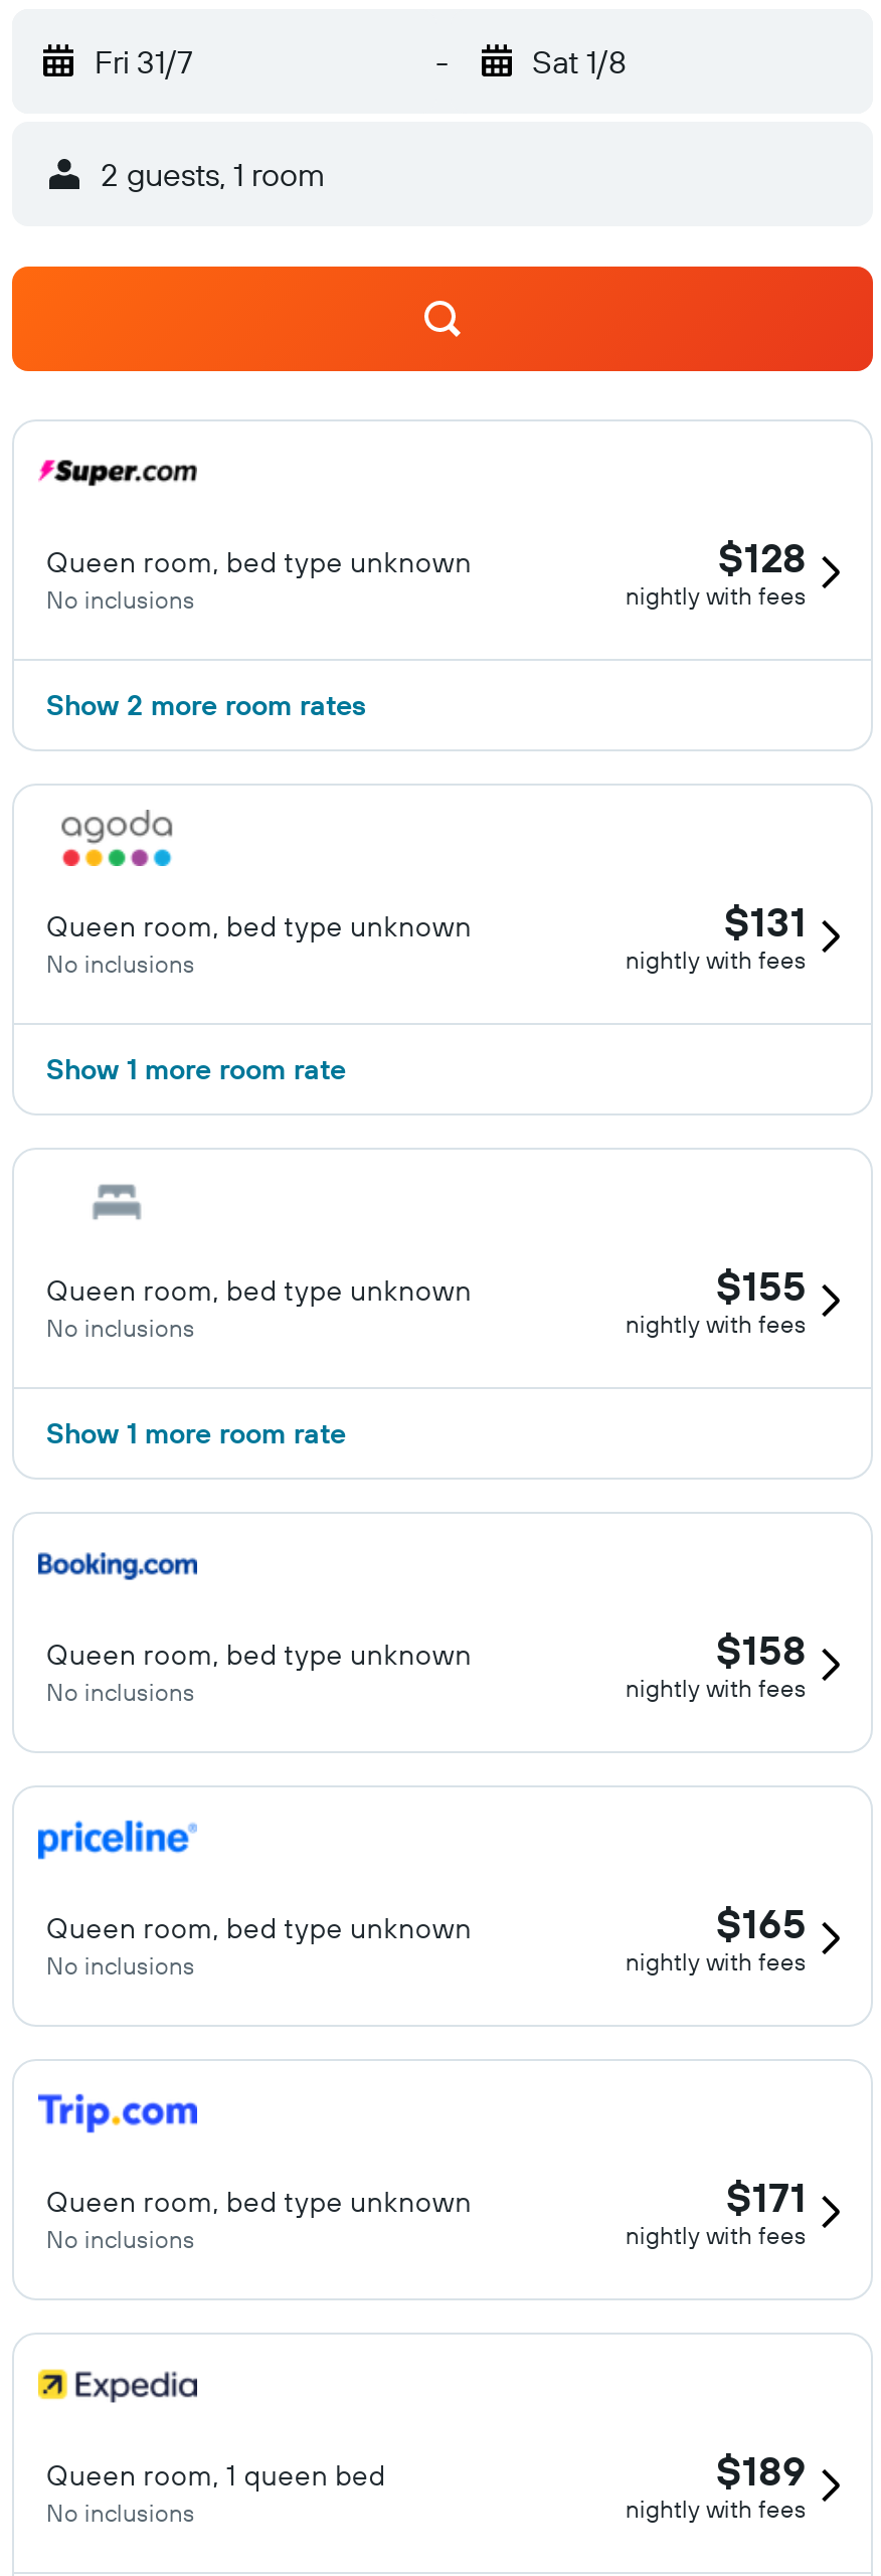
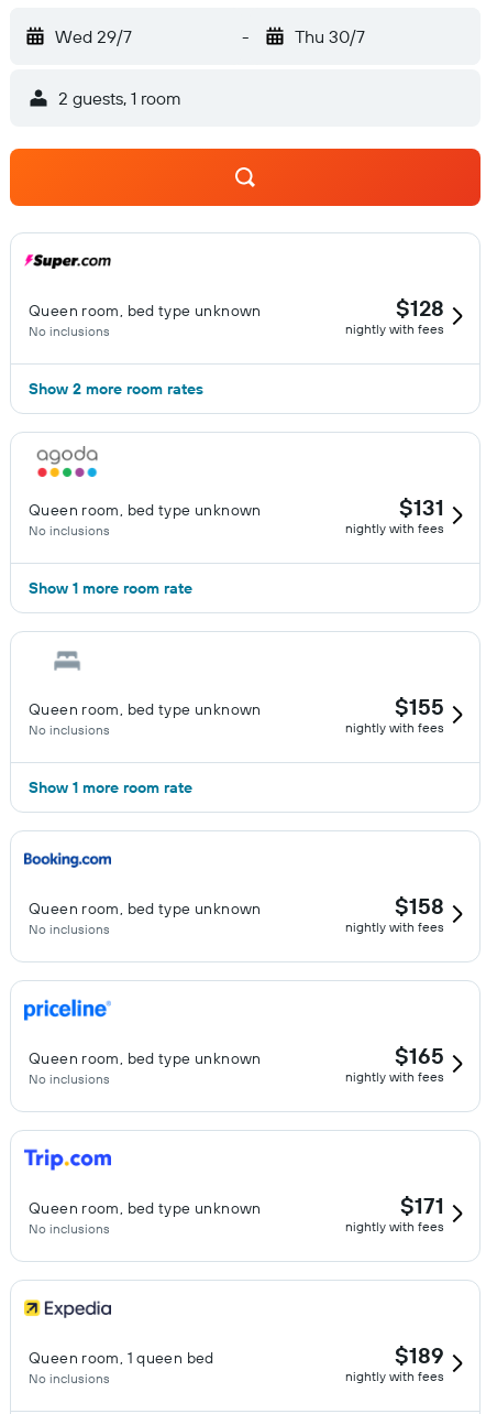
- Fri 31/7
+ Wed 29/7

- Sat 1/8
+ Thu 30/7
